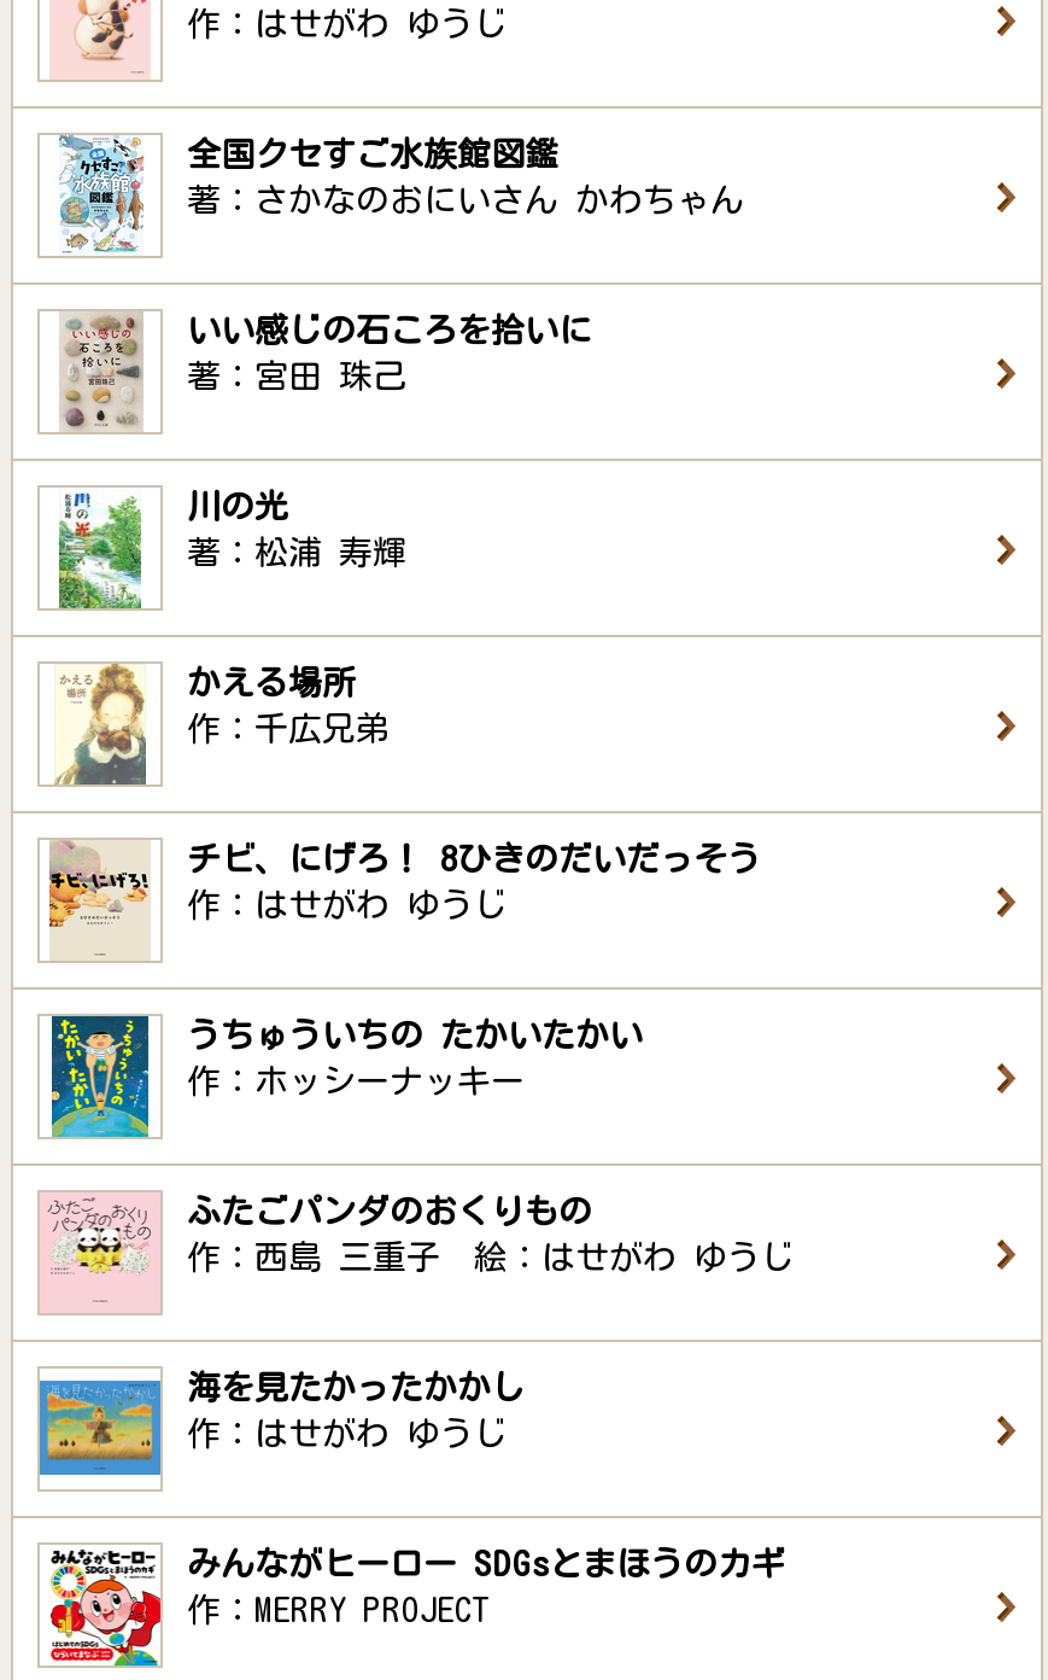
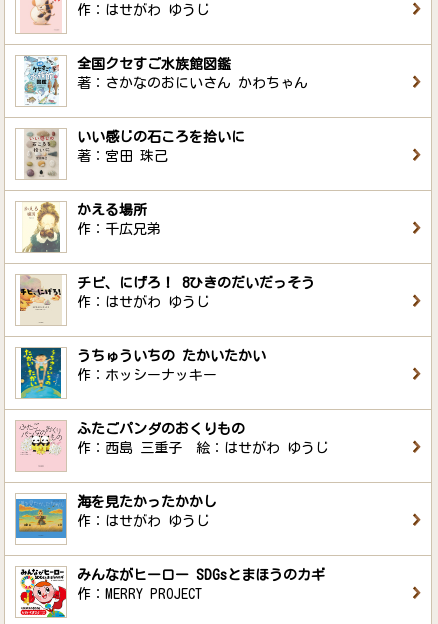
- [image]
- 川の光
- 著：松浦 寿輝
